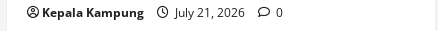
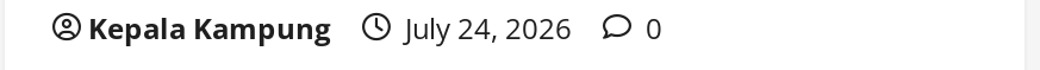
- Kepala Kampung July 21, 2026 0
+ Kepala Kampung July 24, 2026 0
